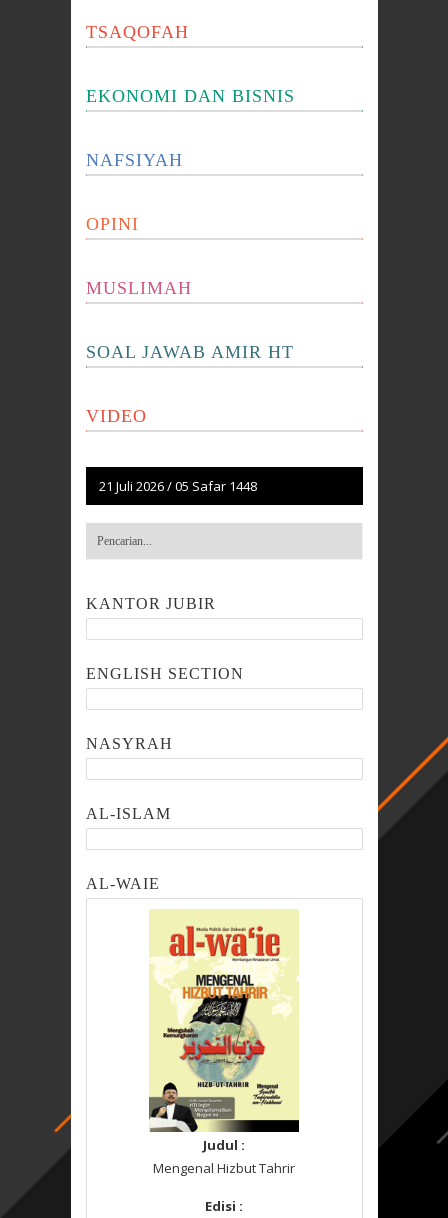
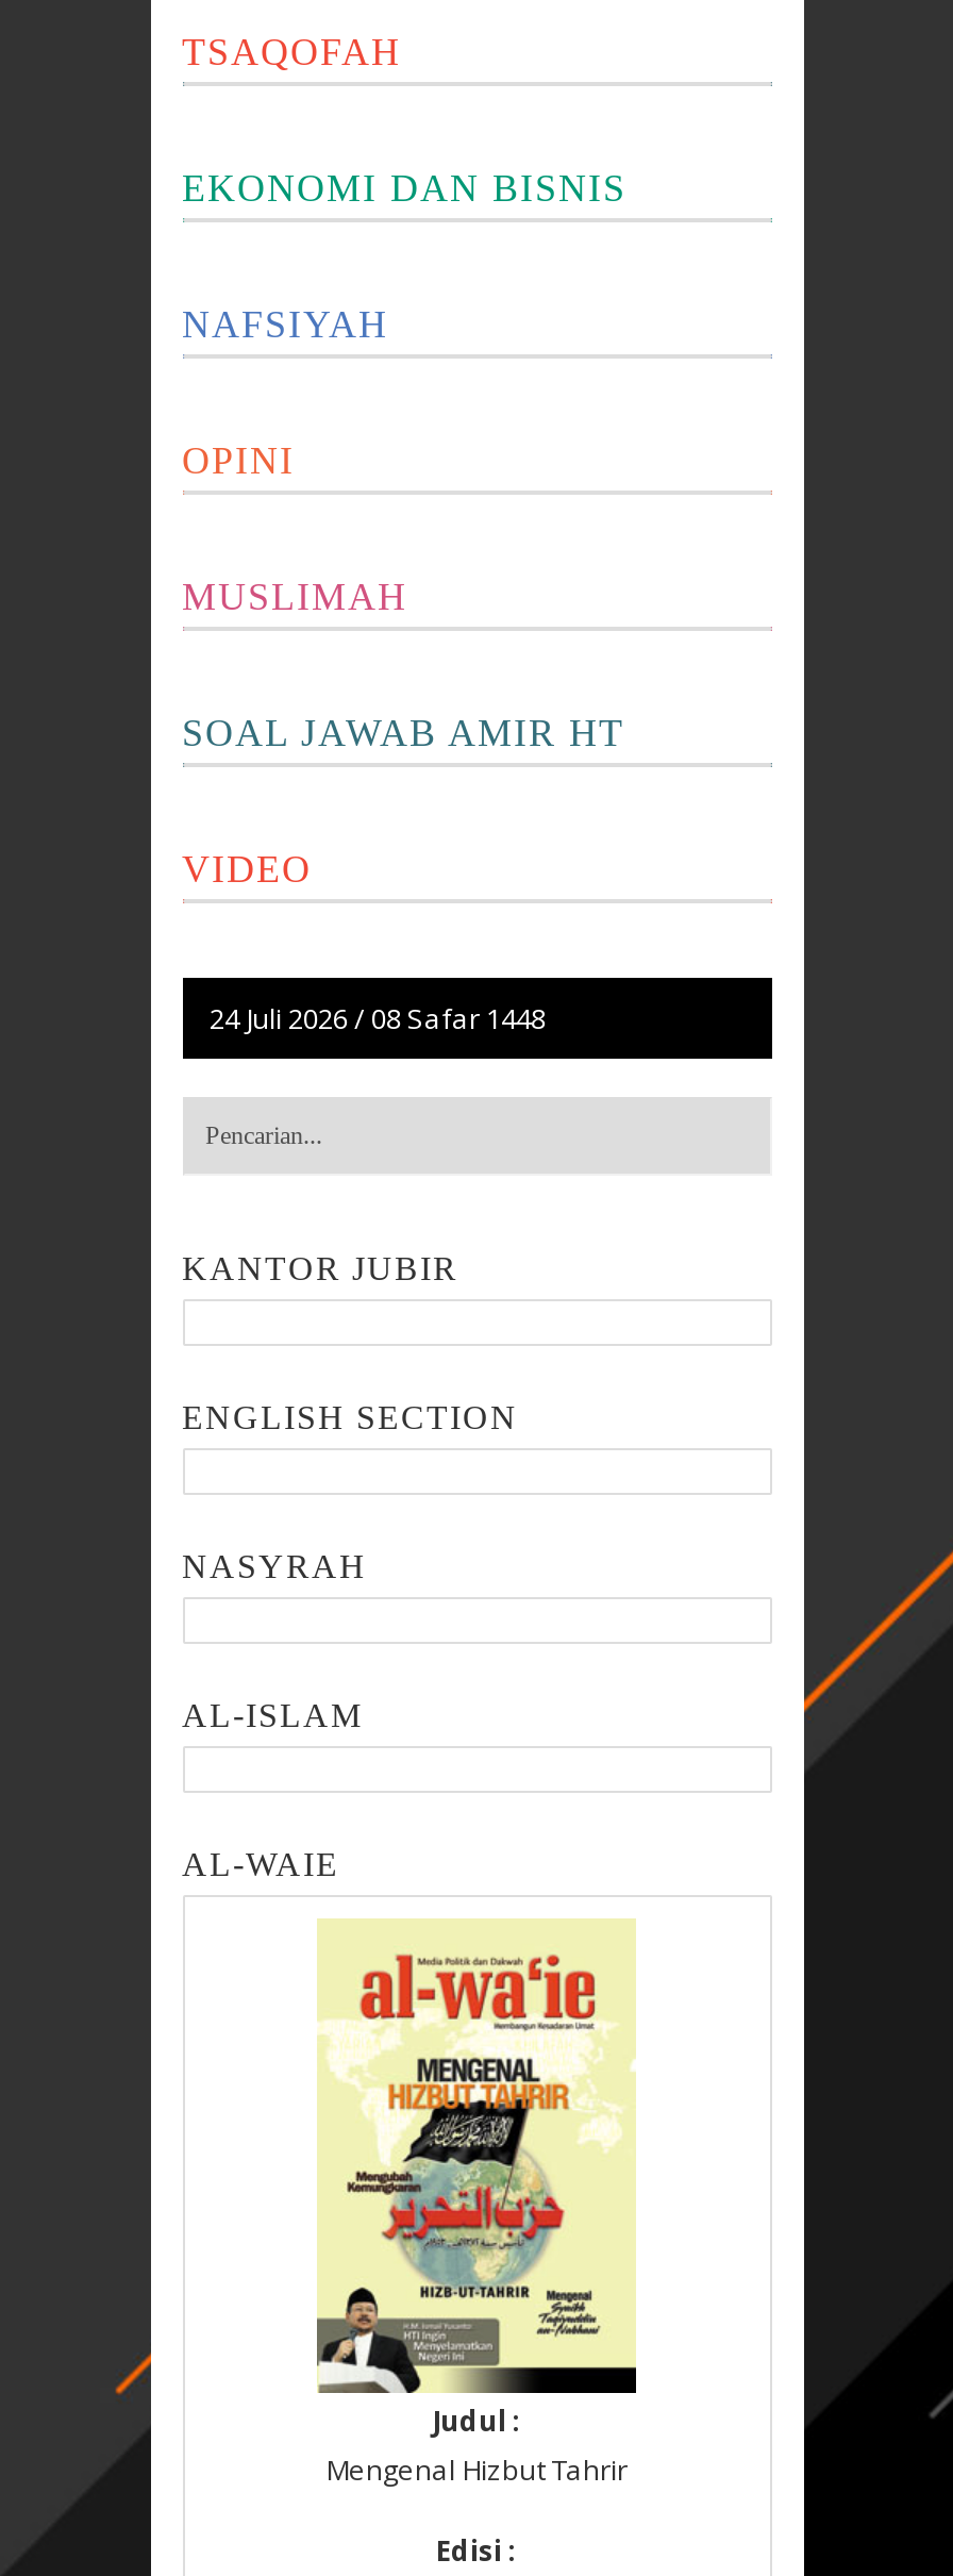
- 21 Juli 2026 / 05 Safar 1448
+ 24 Juli 2026 / 08 Safar 1448
